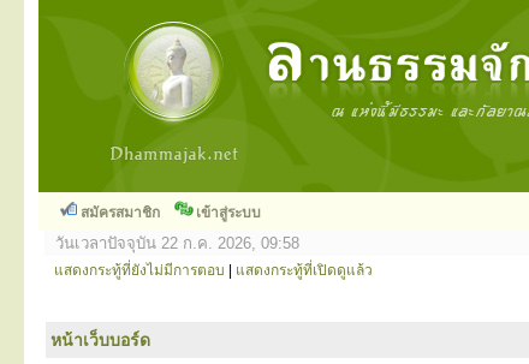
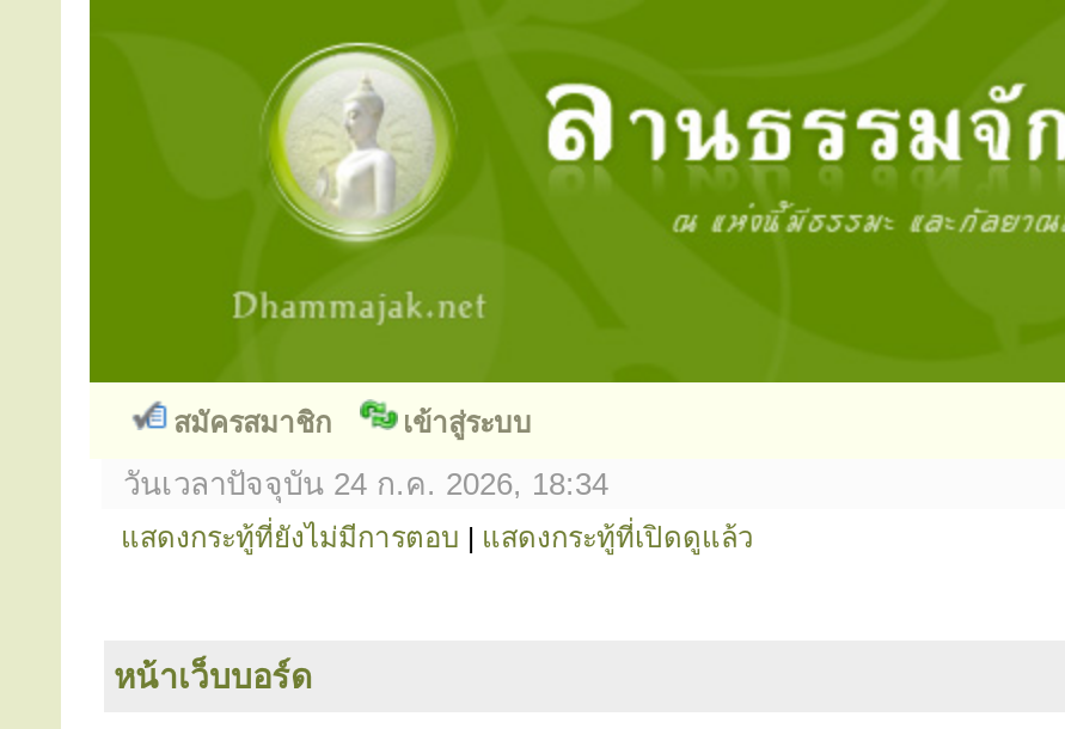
- วันเวลาปัจจุบัน 22 ก.ค. 2026, 09:58
+ วันเวลาปัจจุบัน 24 ก.ค. 2026, 18:34
